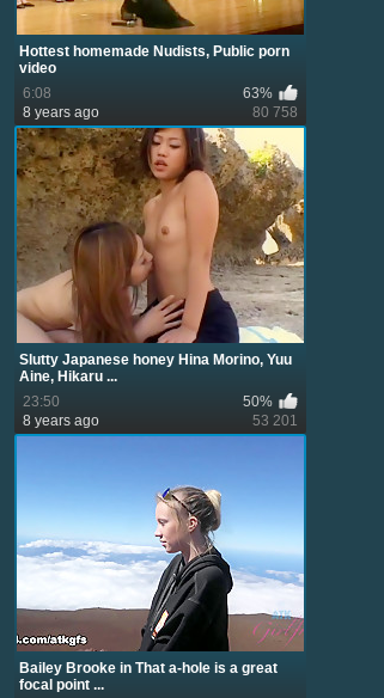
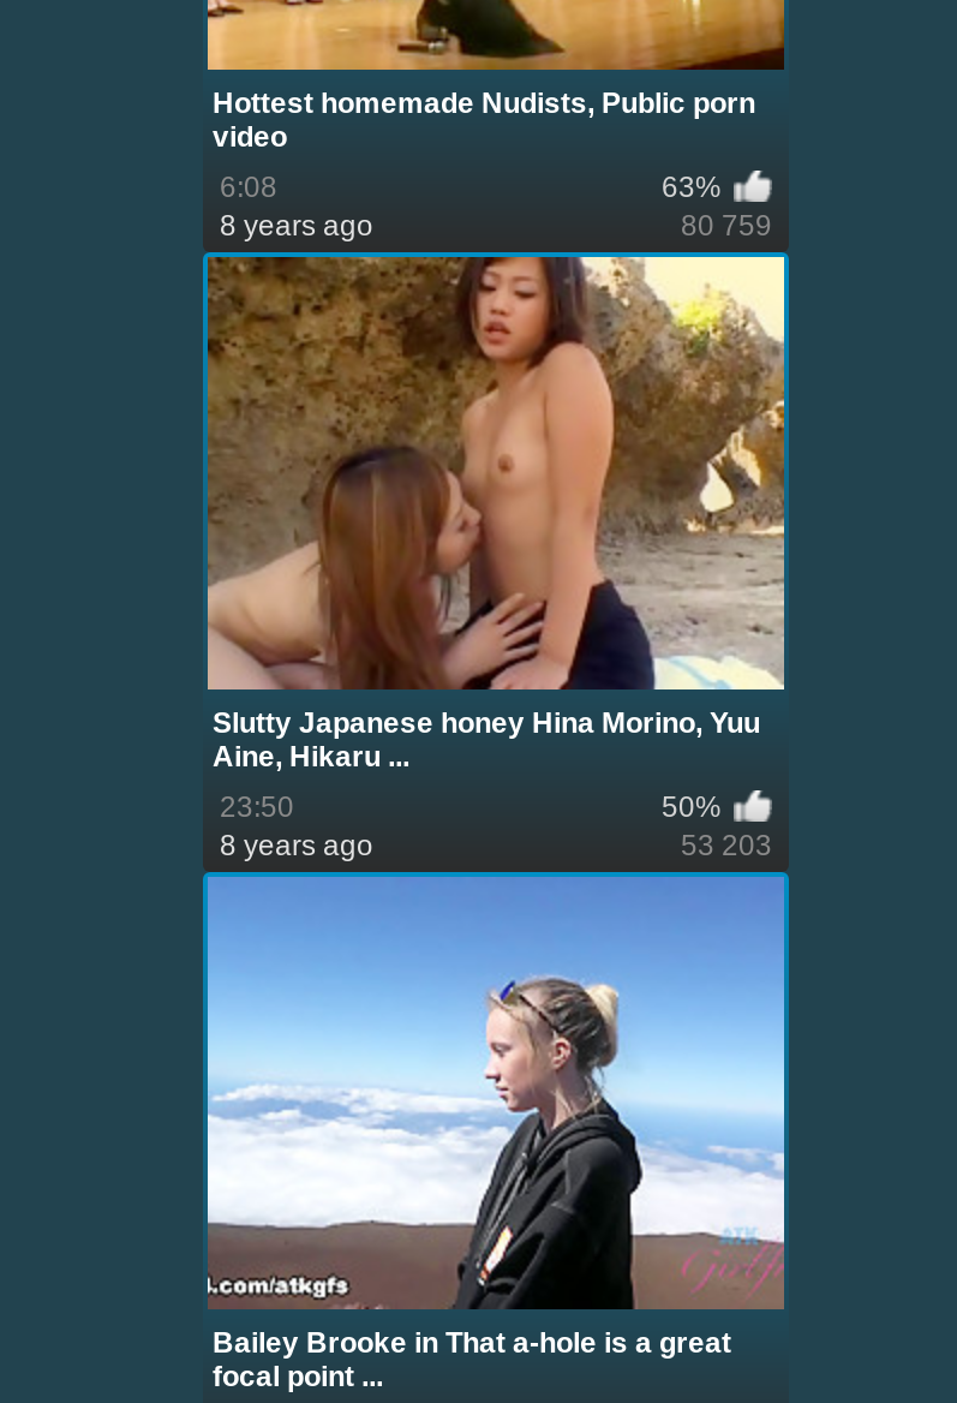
- 80 758
+ 80 759

- 53 201
+ 53 203
